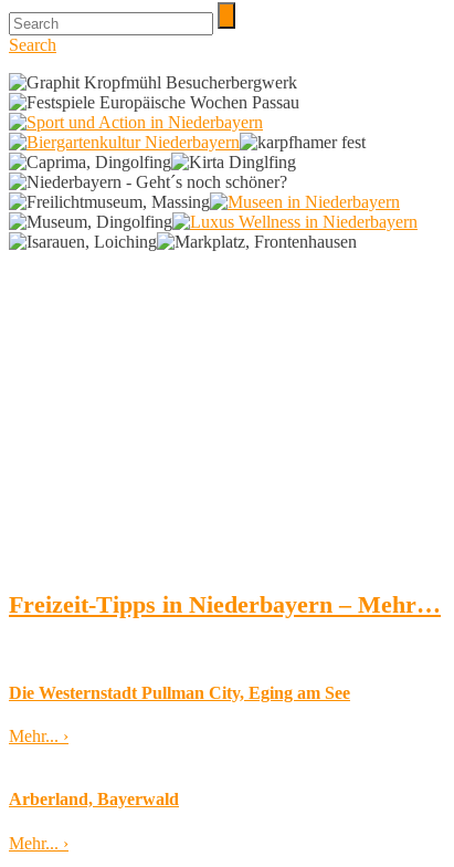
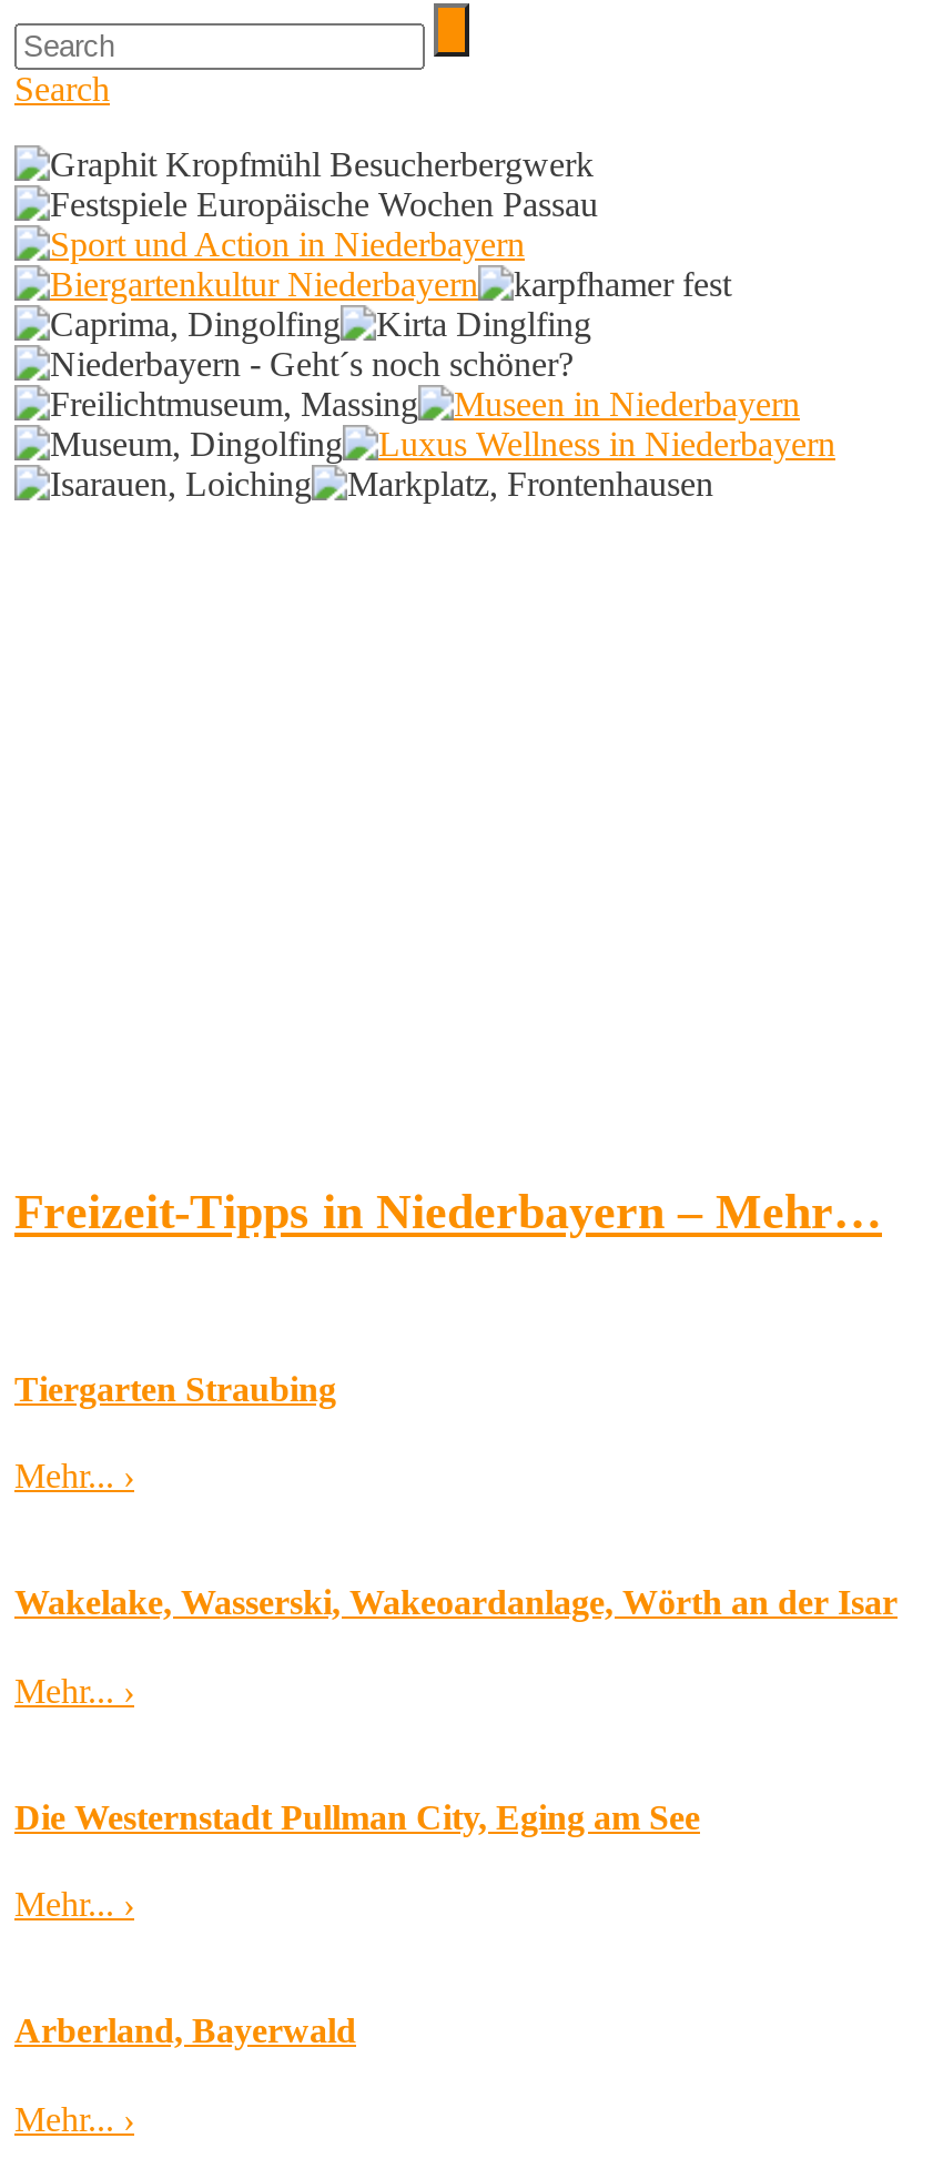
+ Tiergarten Straubing
+ Mehr... ›
+ Wakelake, Wasserski, Wakeoardanlage, Wörth an der Isar
+ Mehr... ›
